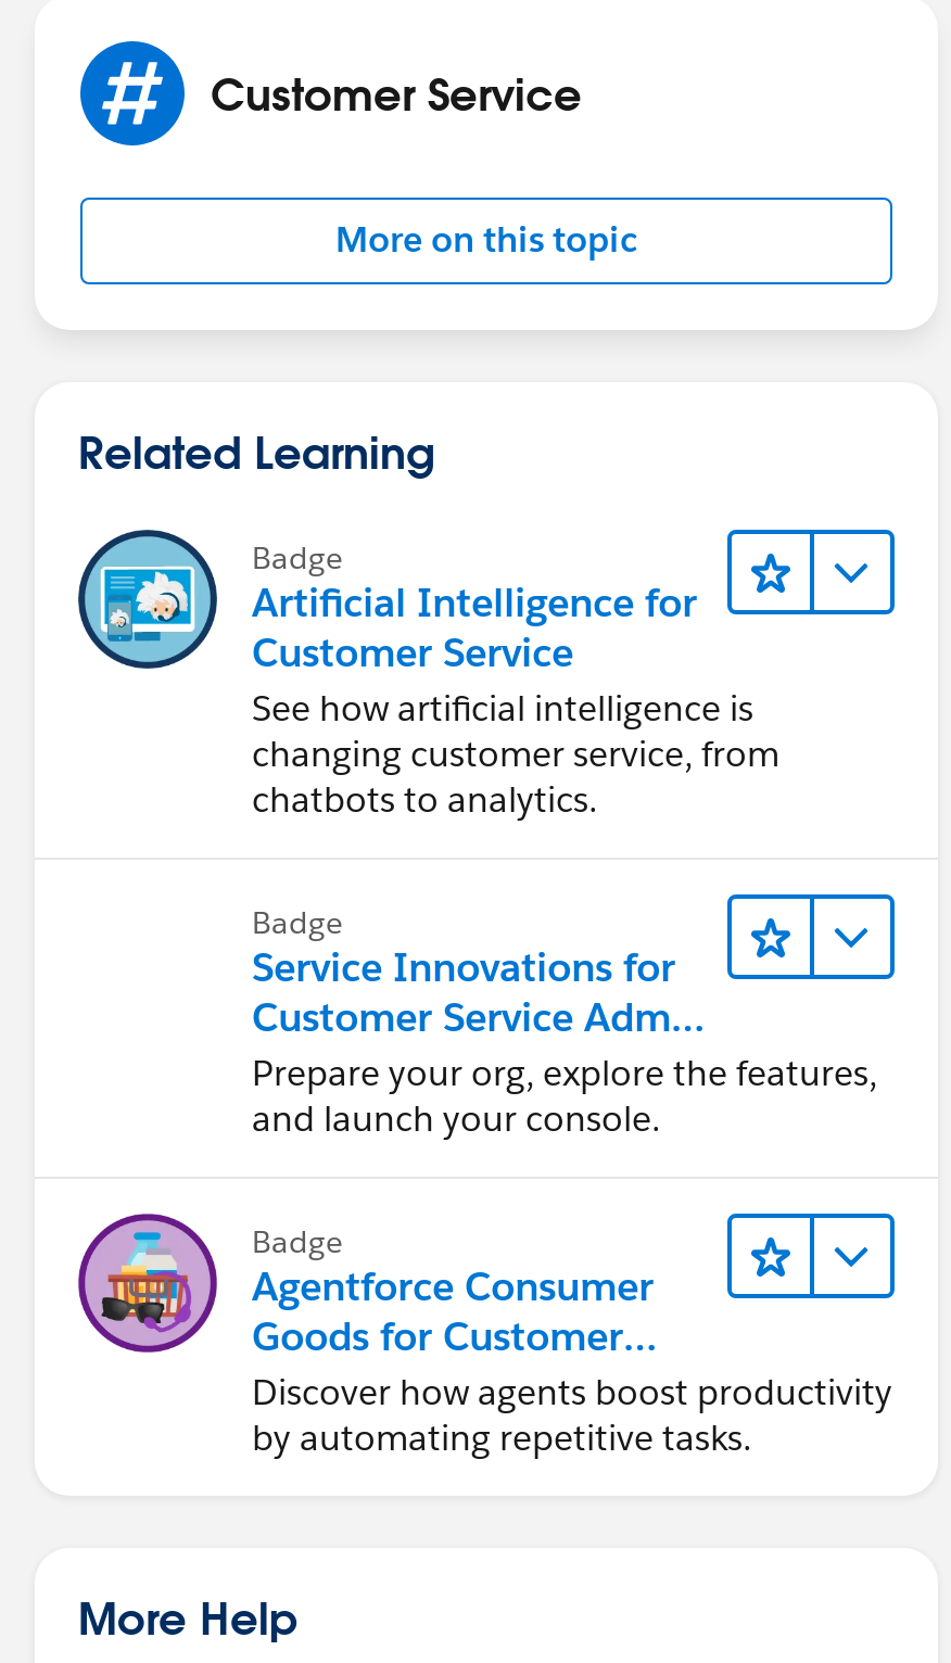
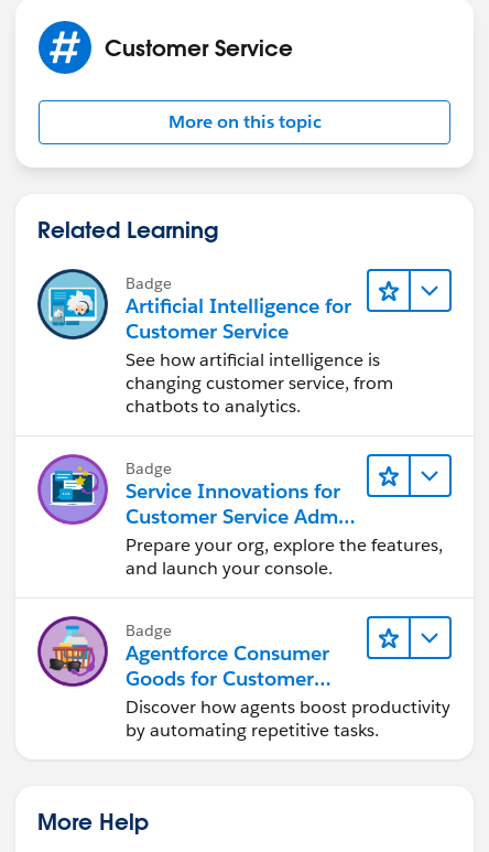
+ [image]
